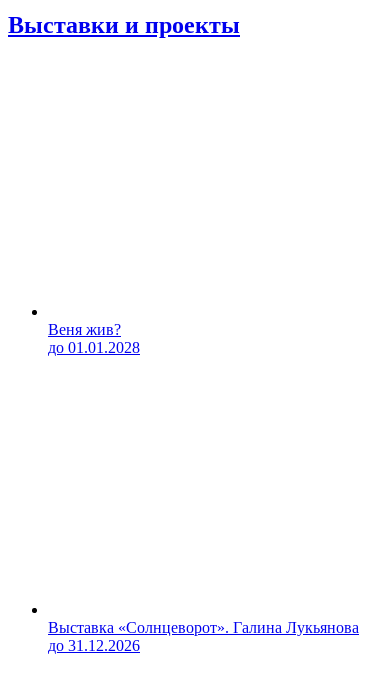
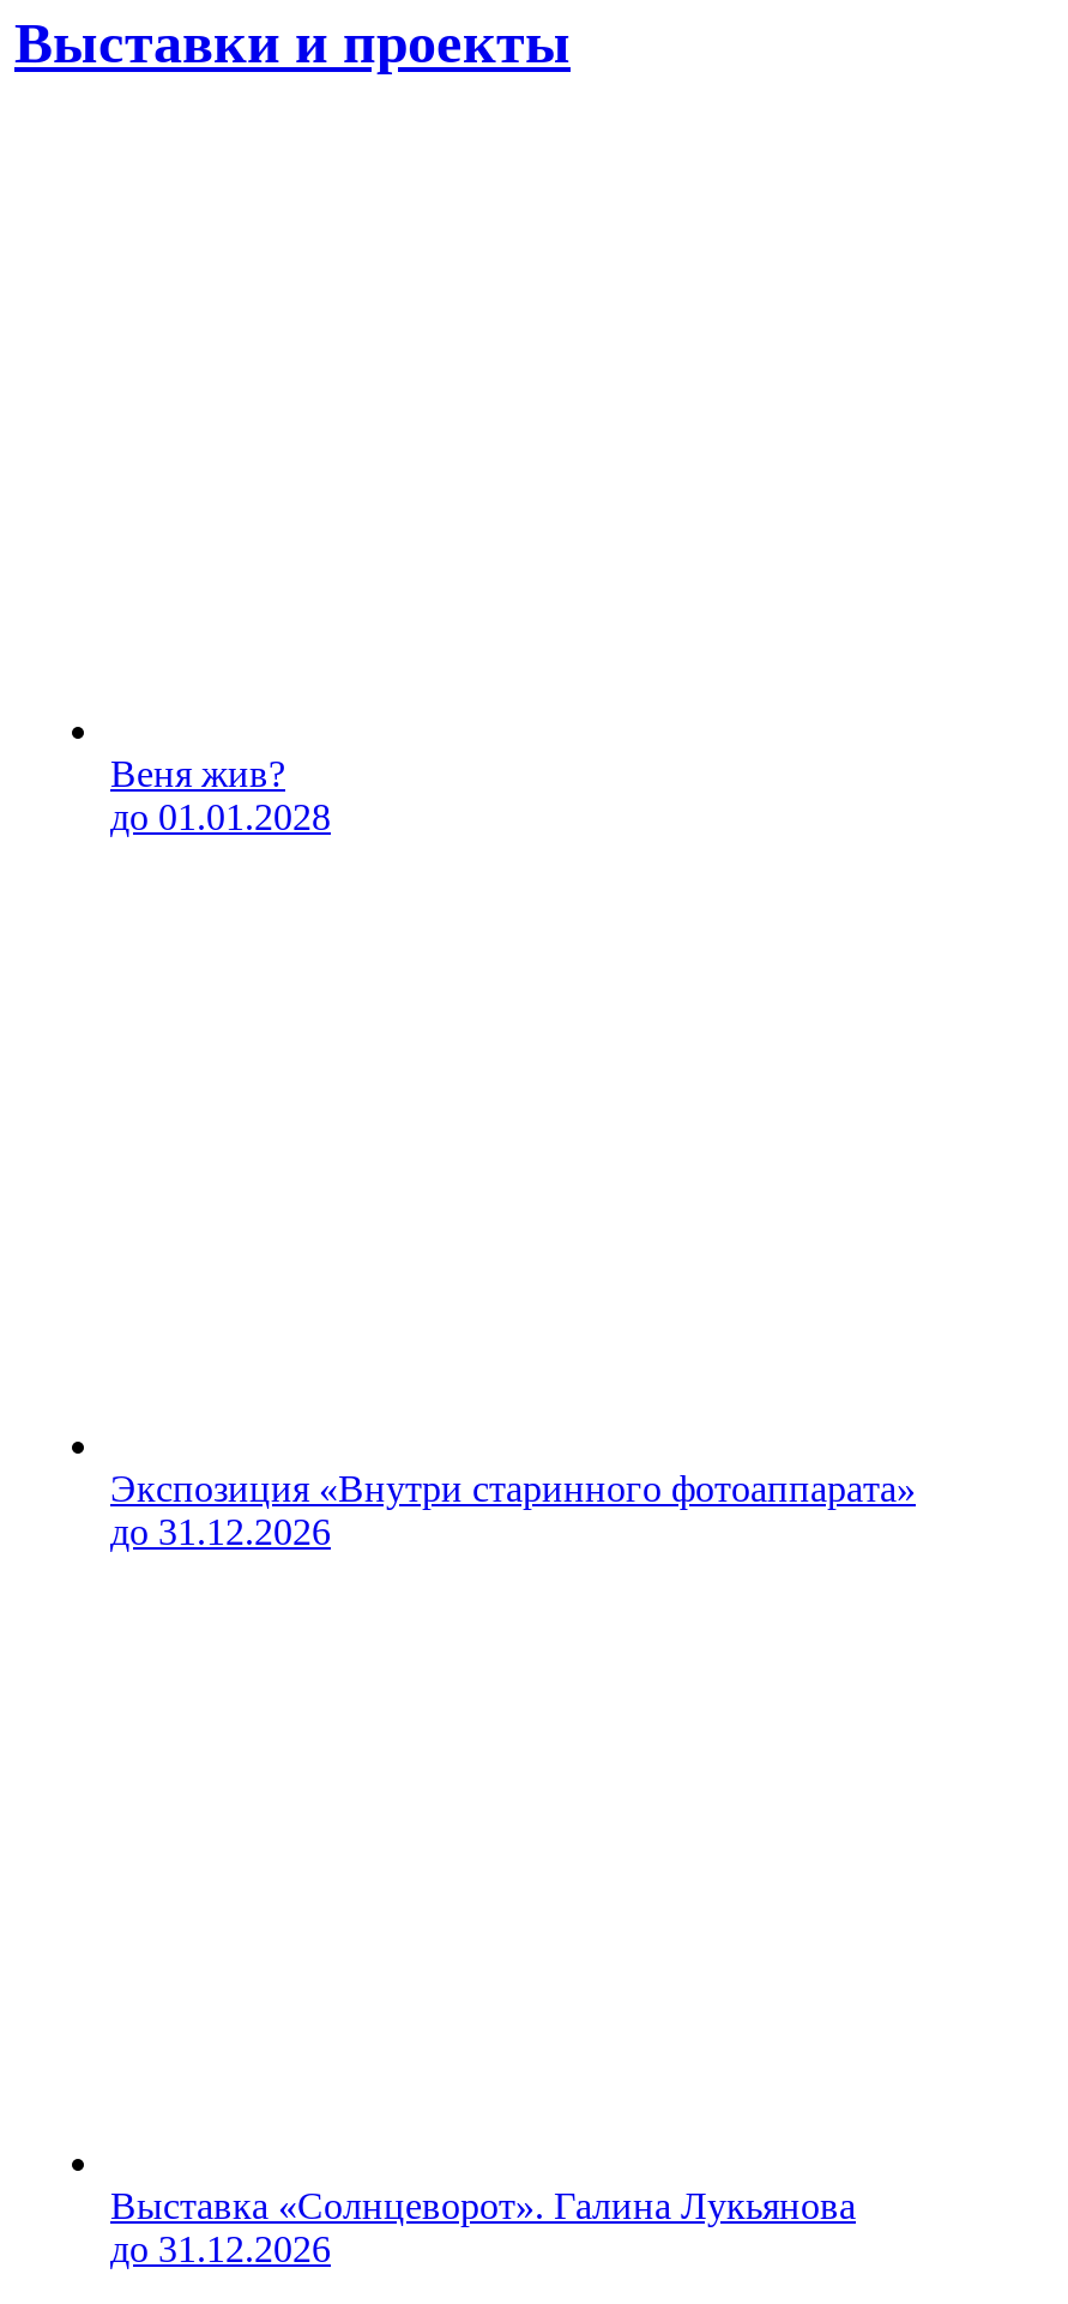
+ Экспозиция «Внутри старинного фотоаппарата»
+ до 31.12.2026
